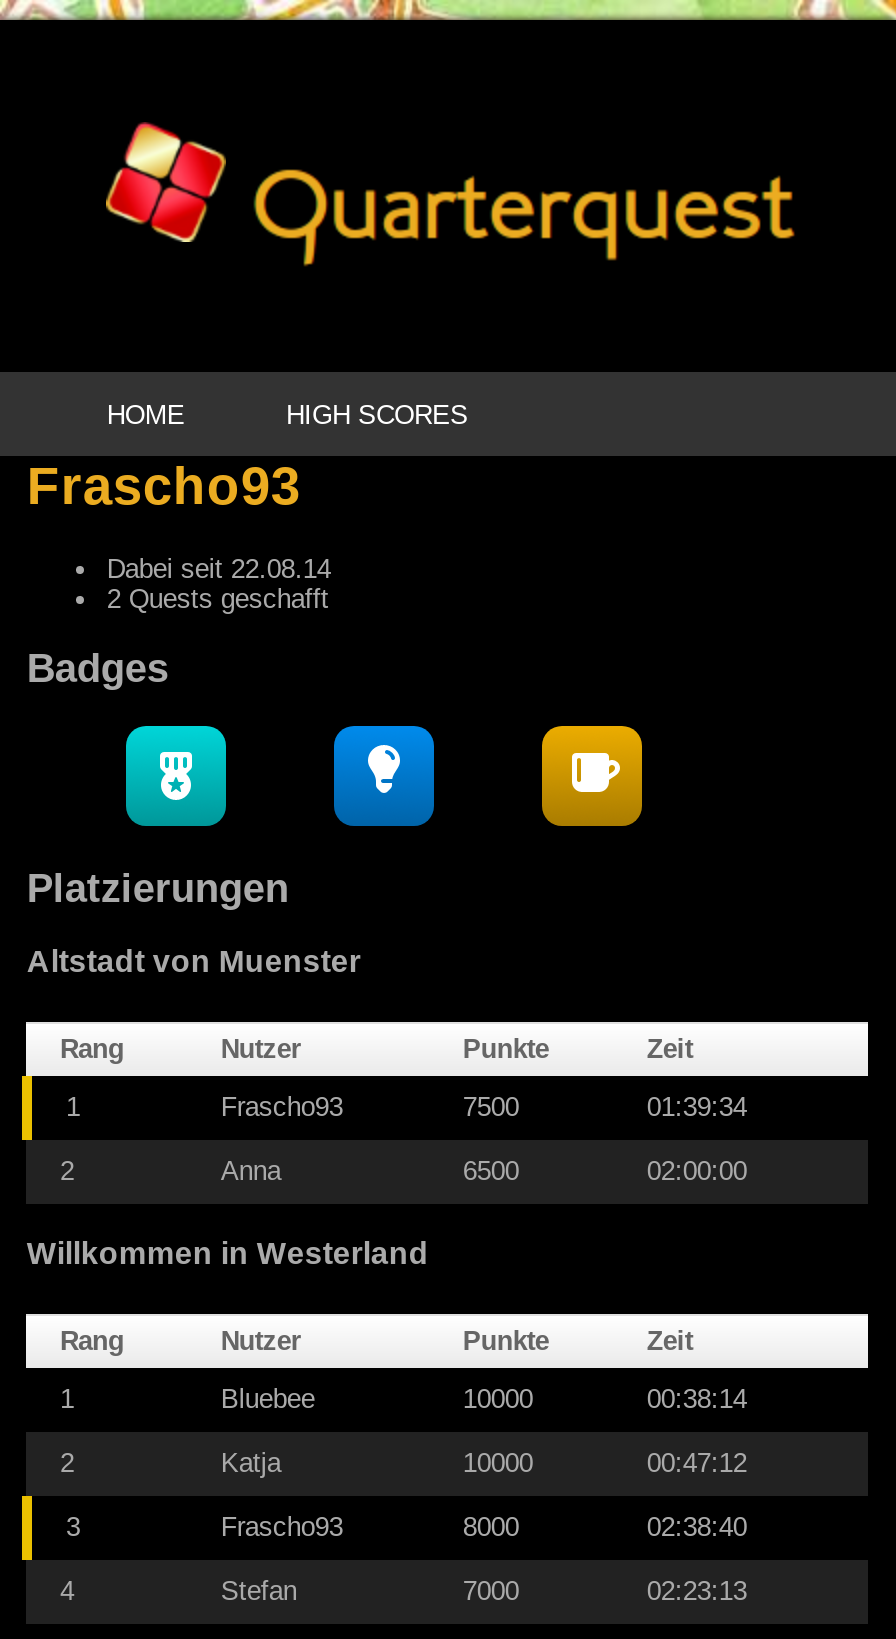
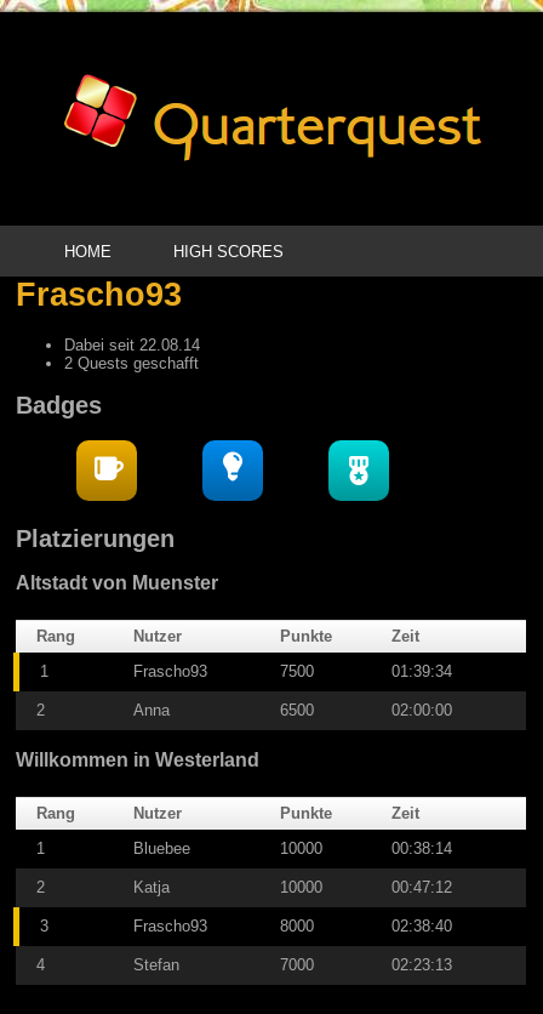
- [image]
+ [image]

- [image]
+ [image]
